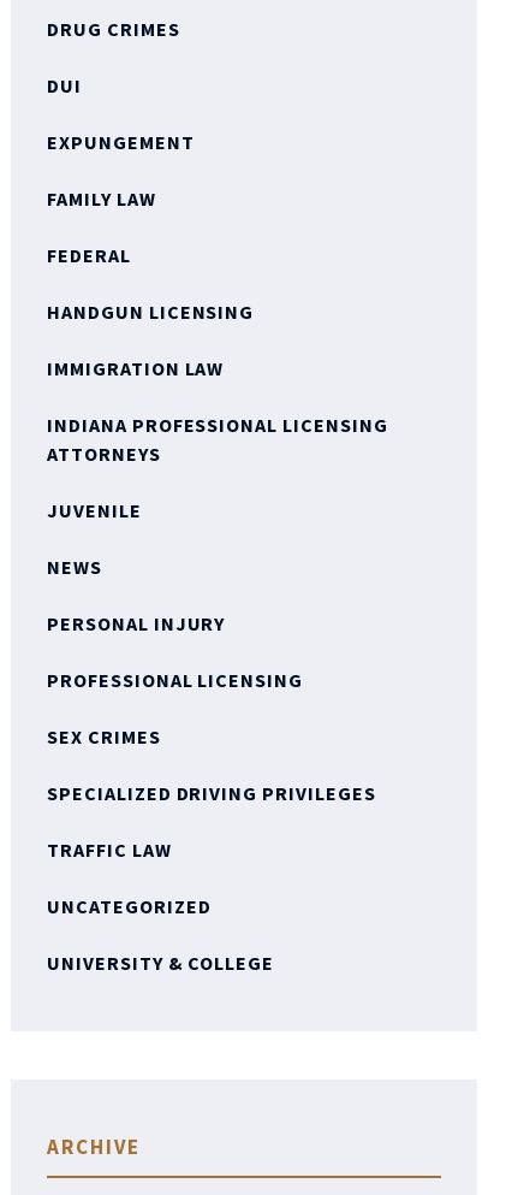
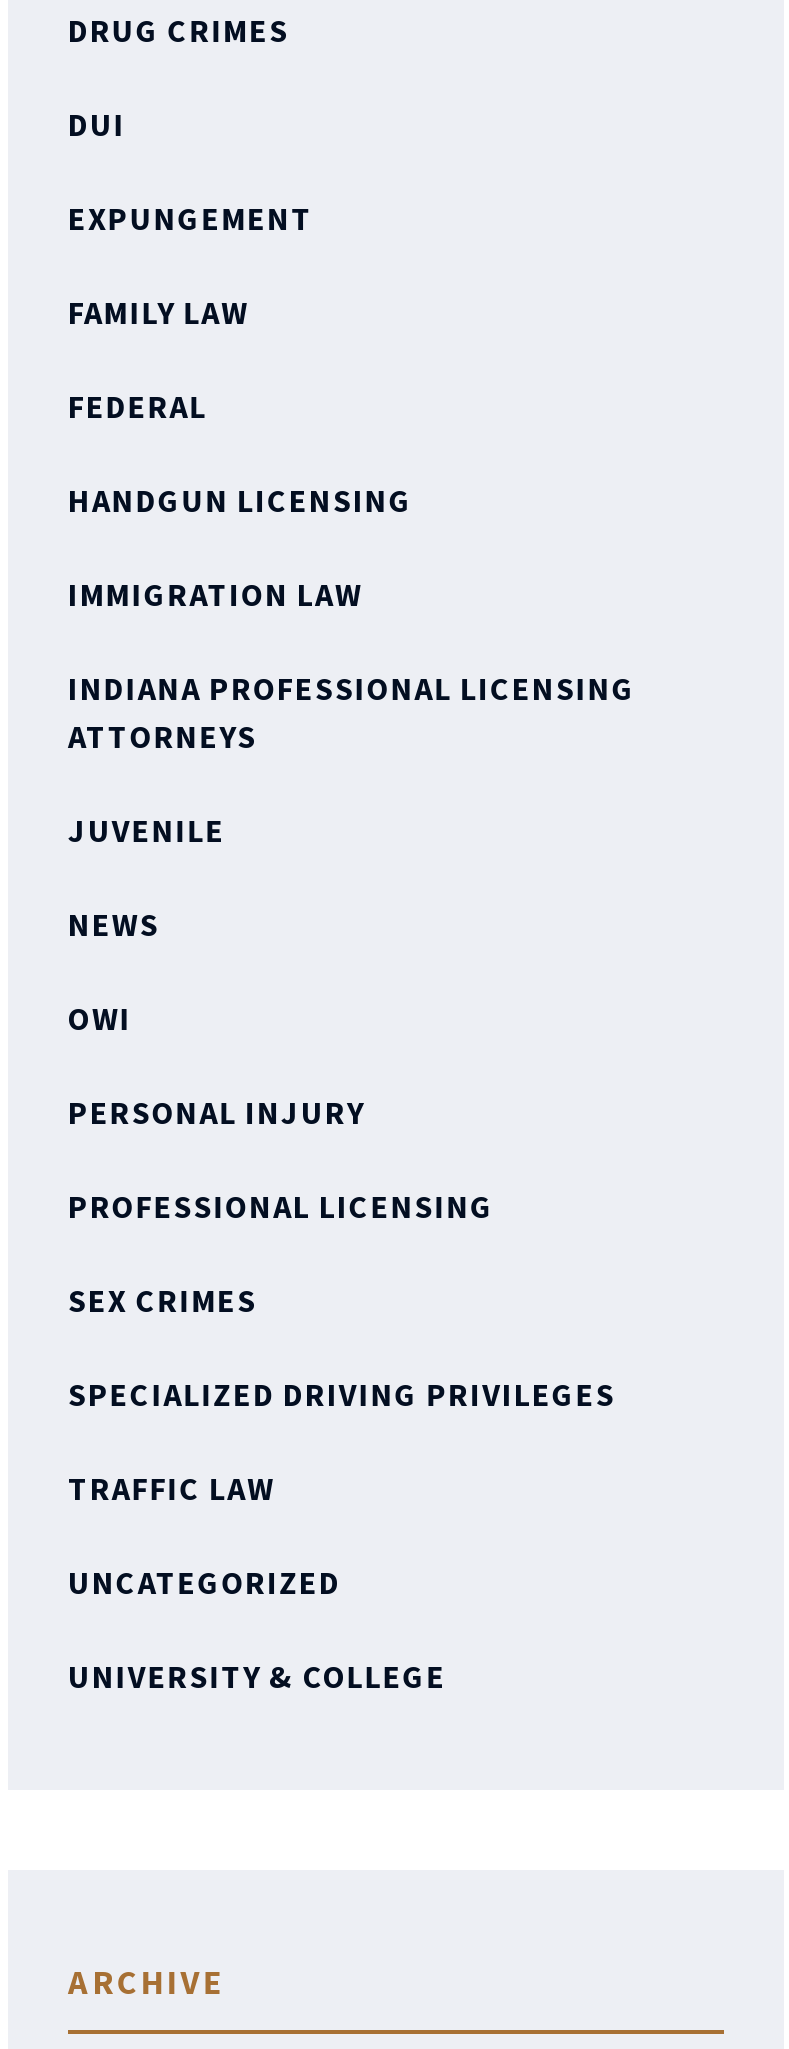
+ OWI
